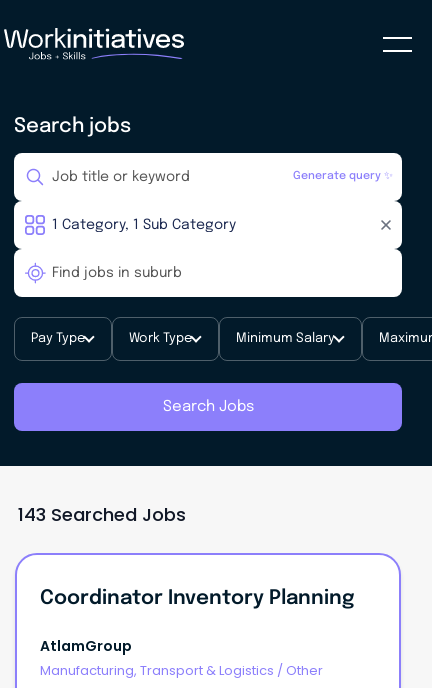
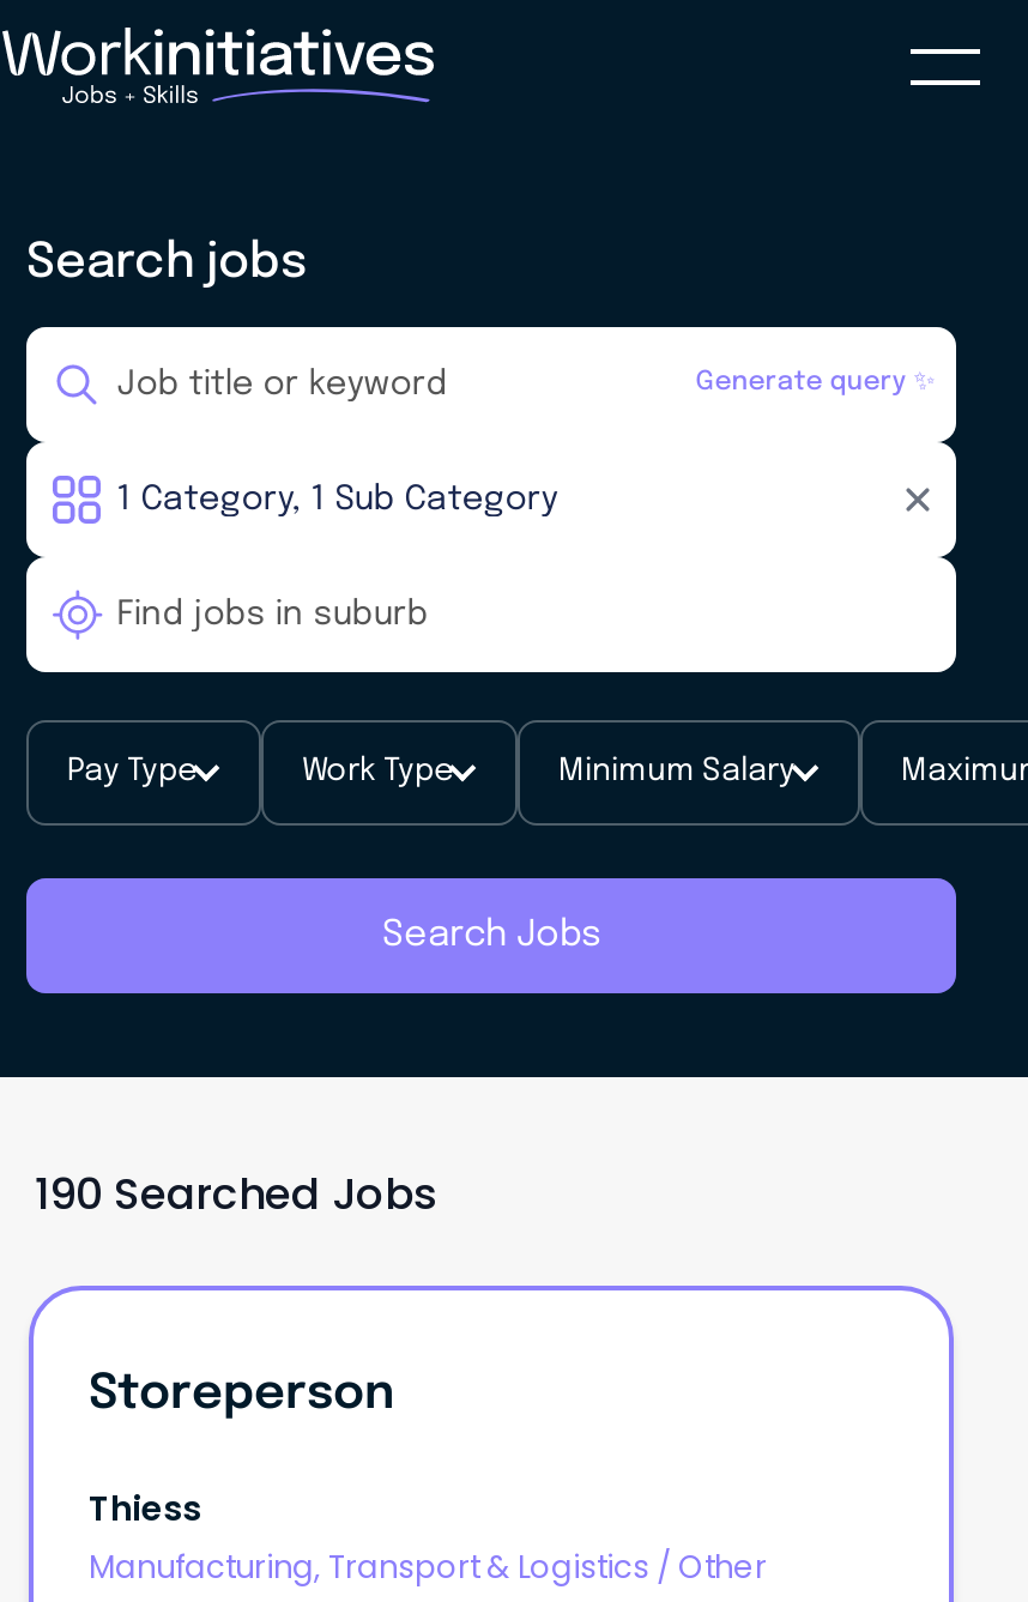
- 143 Searched Jobs
+ 190 Searched Jobs

- Coordinator Inventory Planning
+ Storeperson

- AtlamGroup
+ Thiess
